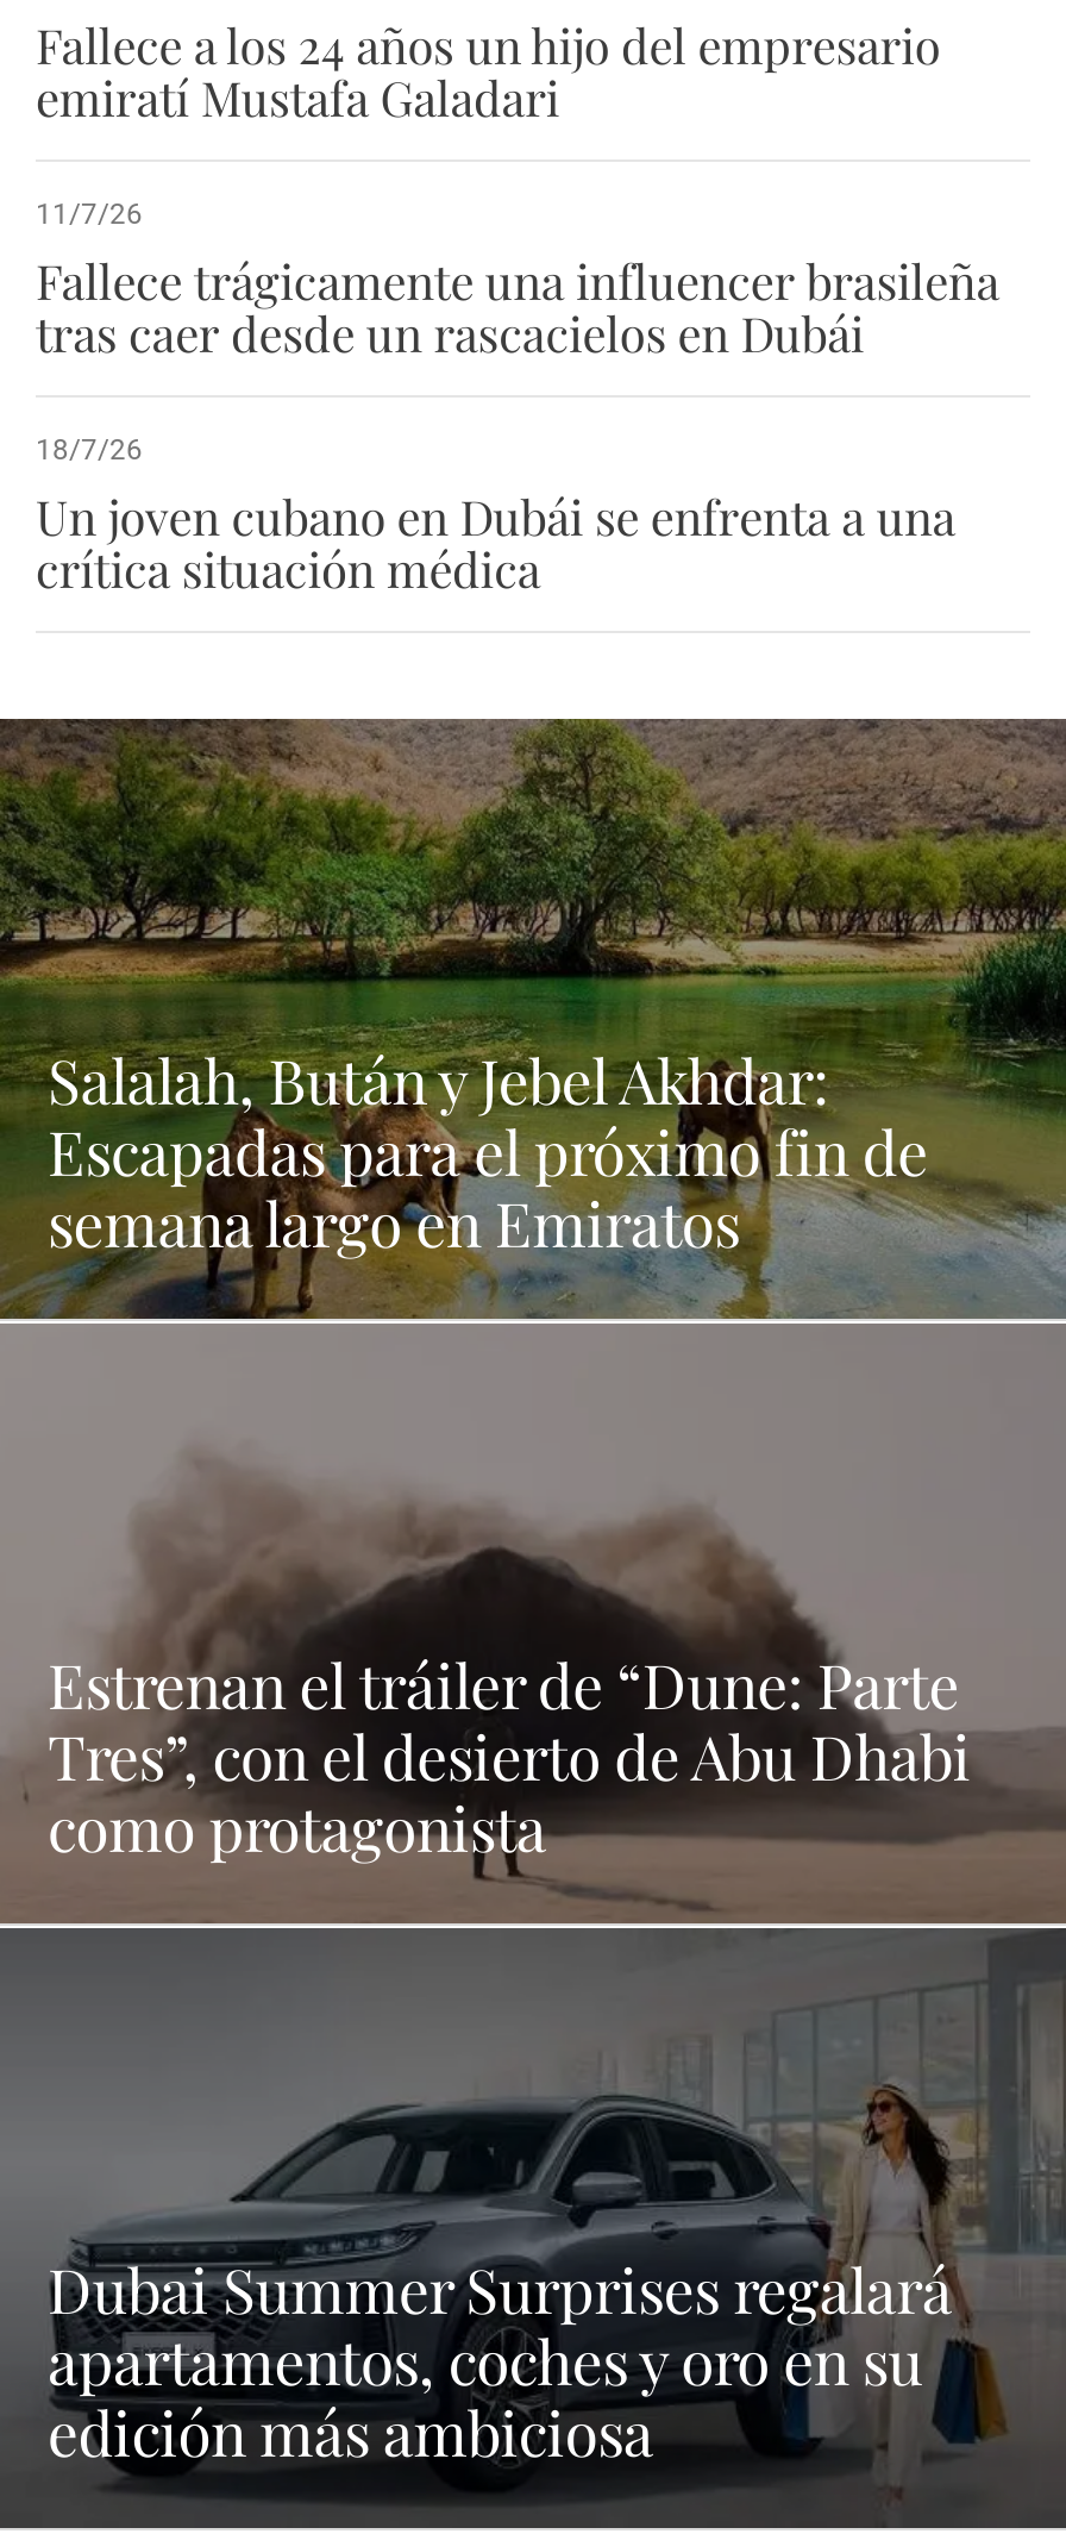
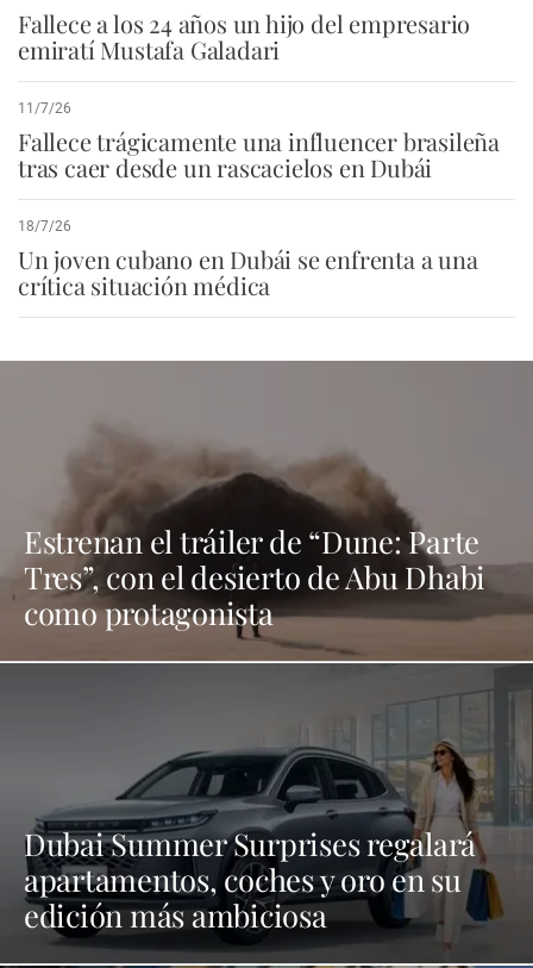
- [image]
- Salalah, Bután y Jebel Akhdar:
- Escapadas para el próximo fin de
- semana largo en Emiratos
